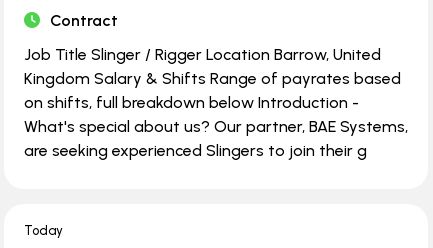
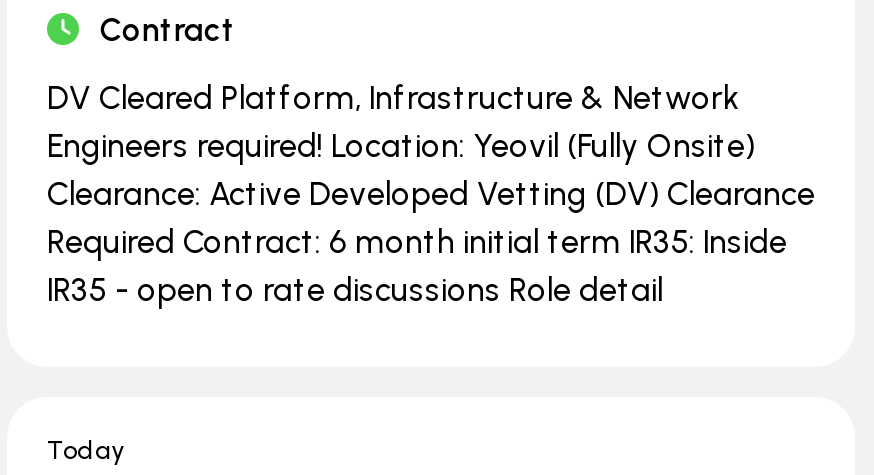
- Job Title Slinger / Rigger Location Barrow, United
- Kingdom Salary & Shifts Range of payrates based
- on shifts, full breakdown below Introduction -
- What's special about us? Our partner, BAE Systems,
- are seeking experienced Slingers to join their g
+ DV Cleared Platform, Infrastructure & Network
+ Engineers required! Location: Yeovil (Fully Onsite)
+ Clearance: Active Developed Vetting (DV) Clearance
+ Required Contract: 6 month initial term IR35: Inside
+ IR35 - open to rate discussions Role detail
